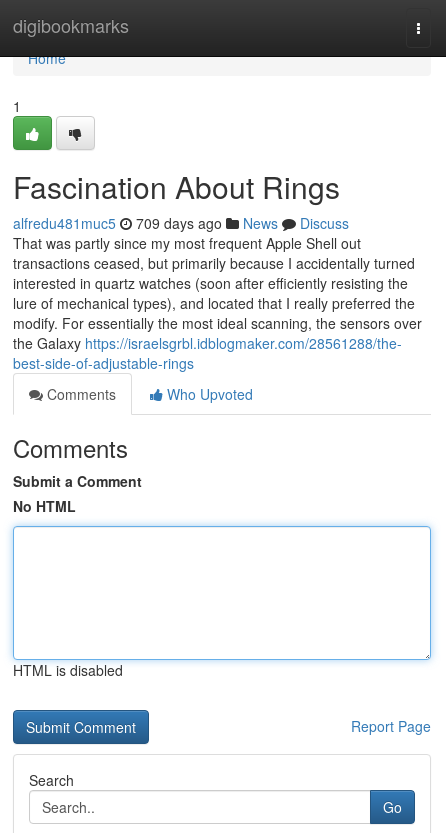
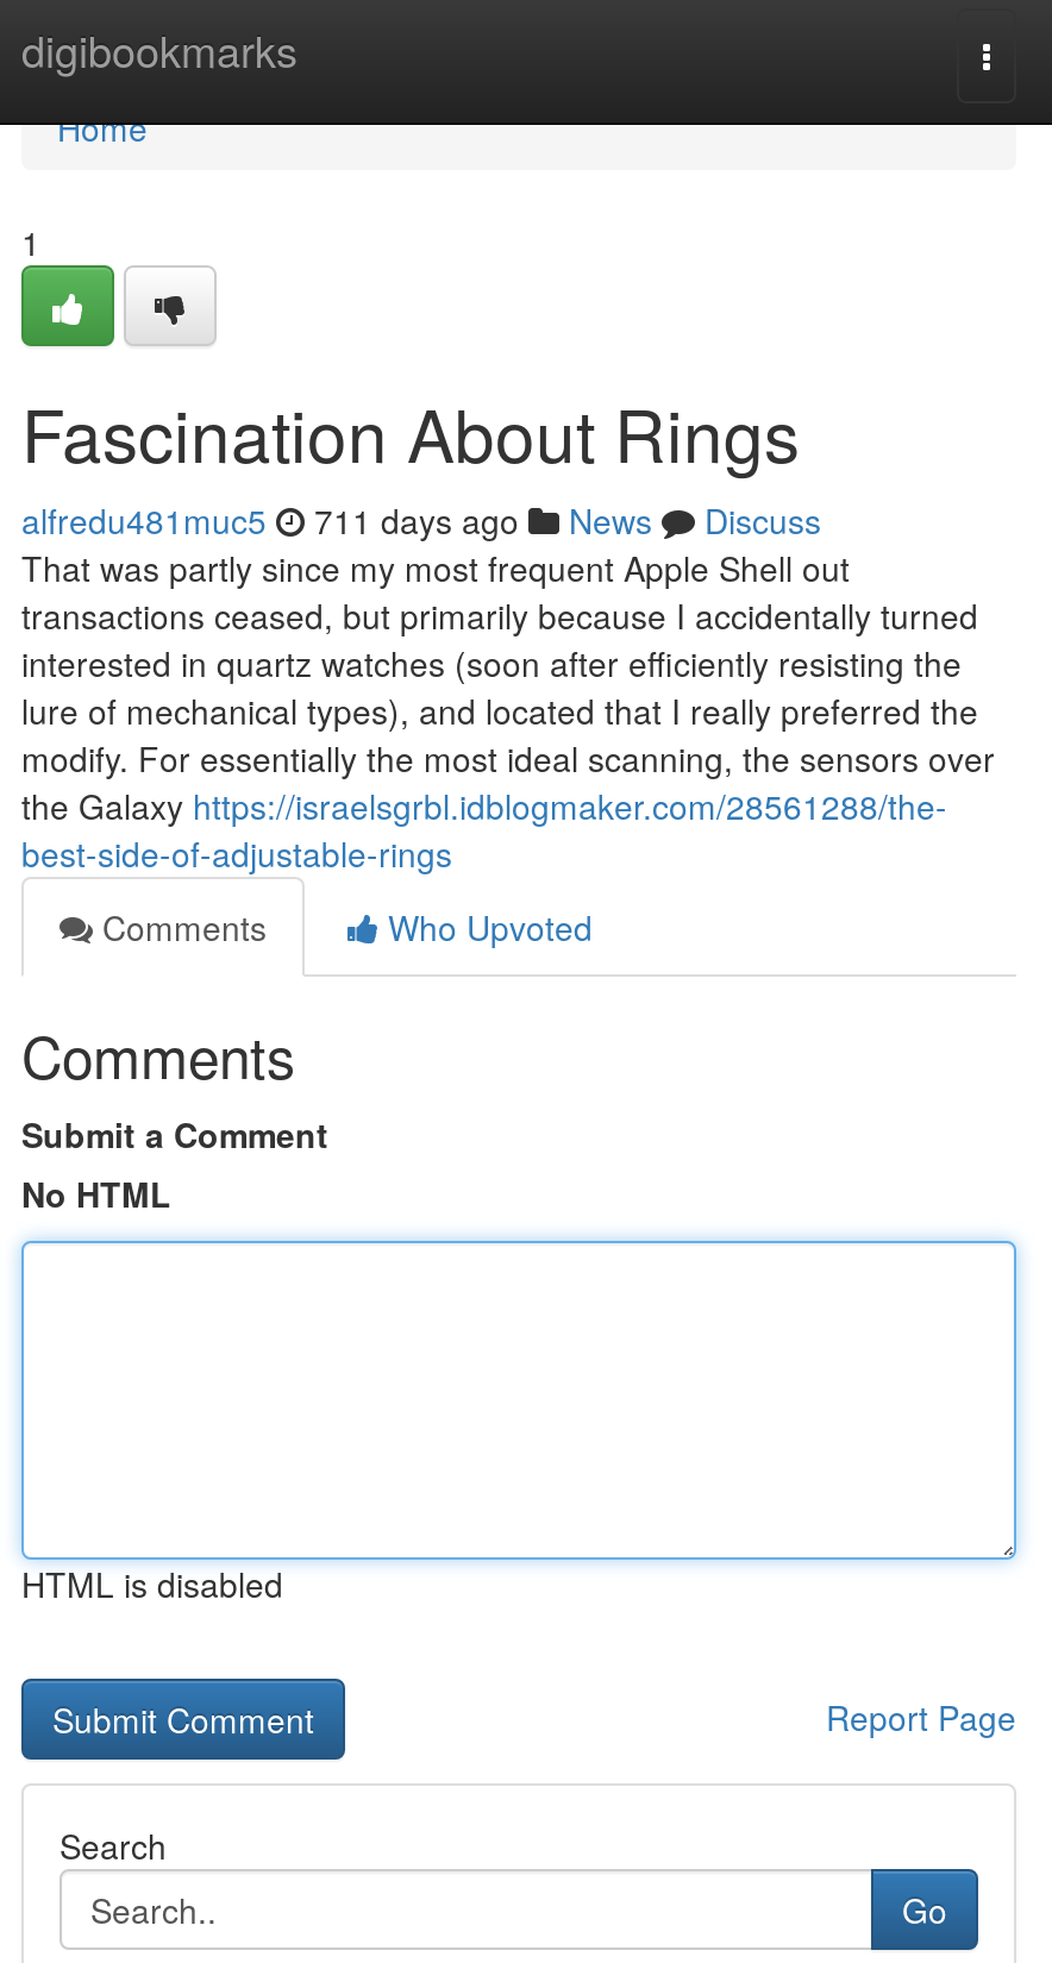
- alfredu481muc5 709 days ago News Discuss
+ alfredu481muc5 711 days ago News Discuss
